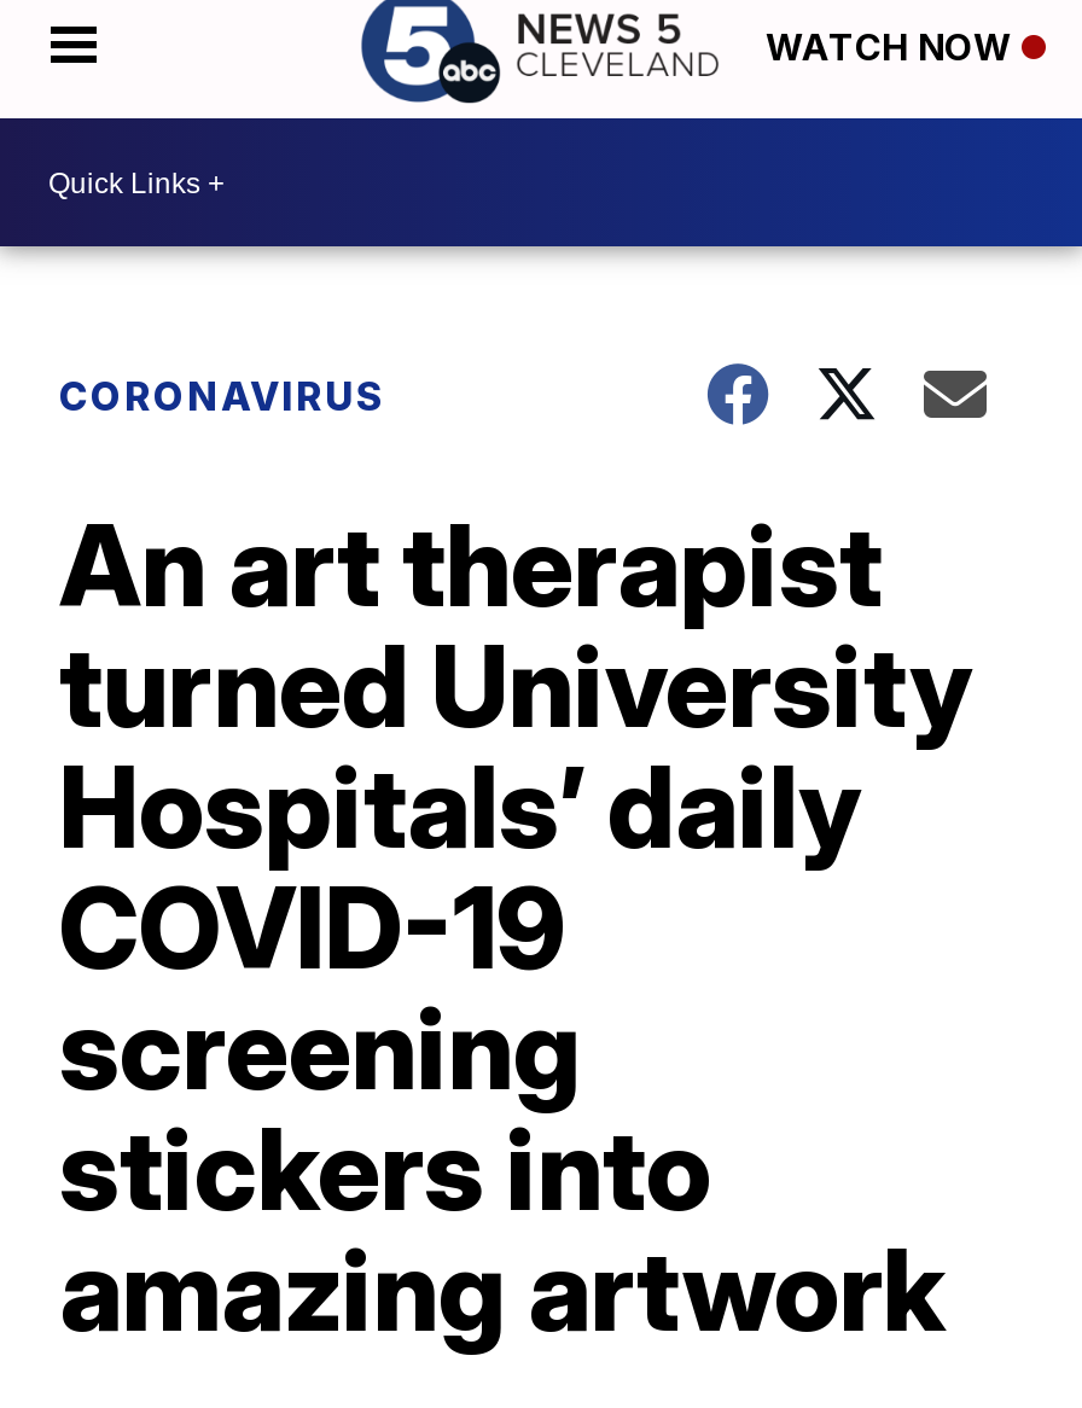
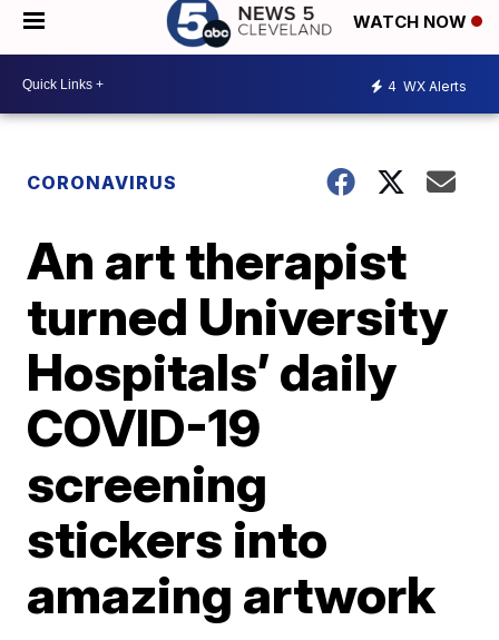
+ 4 WX Alerts
